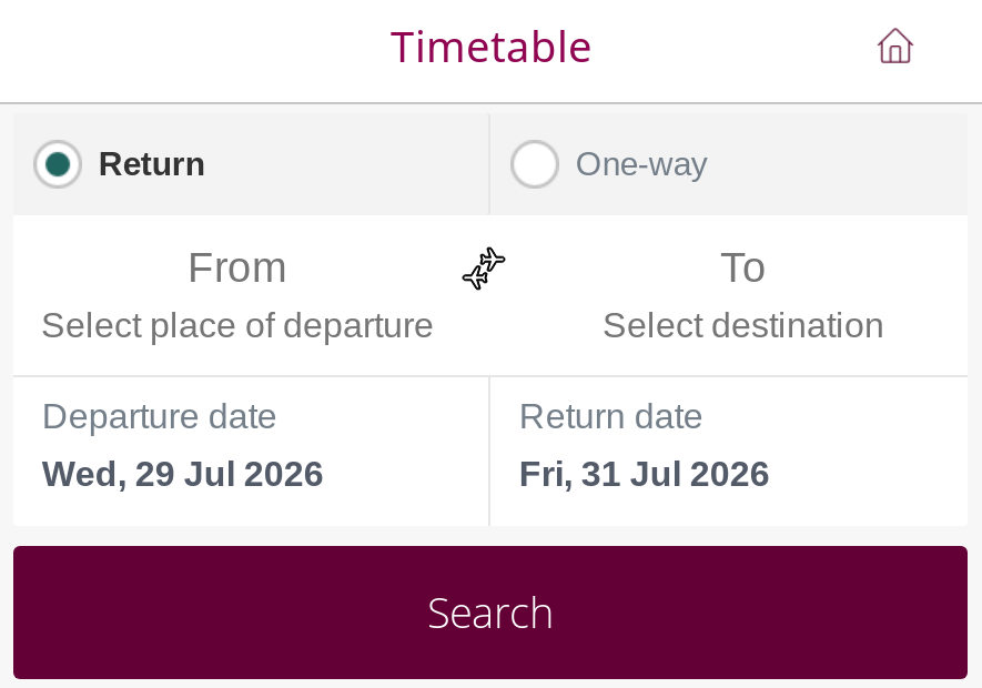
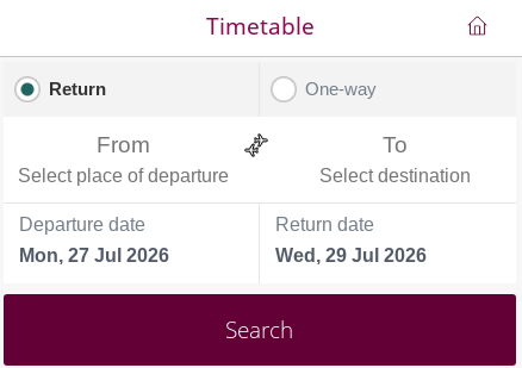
- Wed, 29 Jul 2026
+ Mon, 27 Jul 2026

- Fri, 31 Jul 2026
+ Wed, 29 Jul 2026
